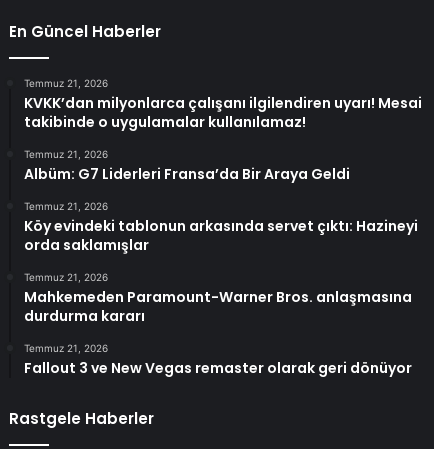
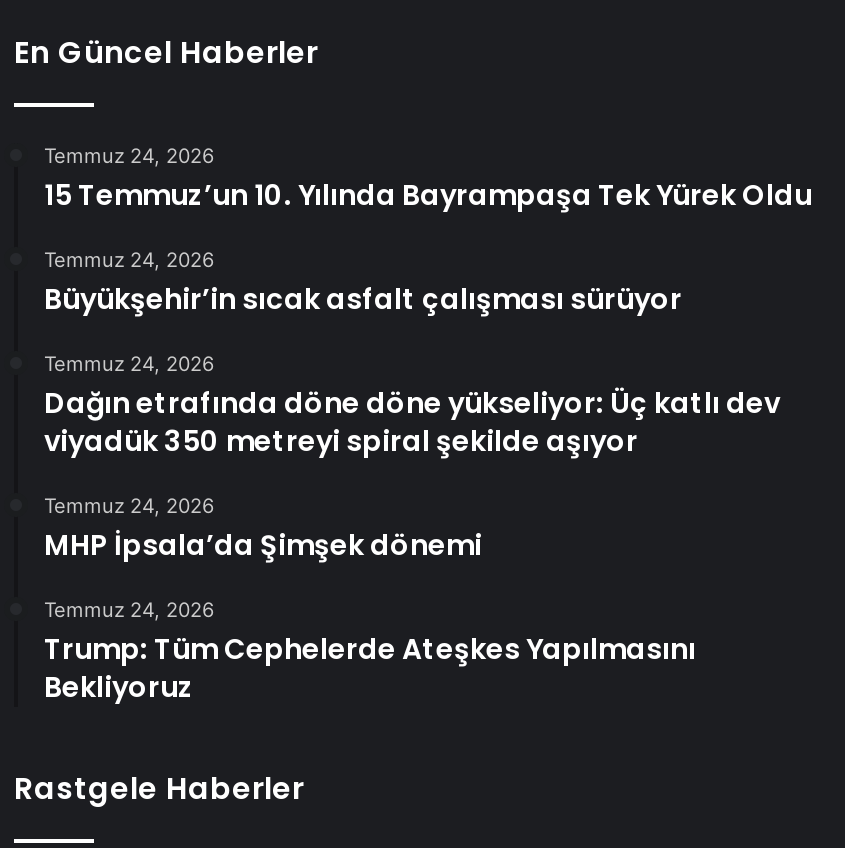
- Temmuz 21, 2026
- KVKK’dan milyonlarca çalışanı ilgilendiren uyarı! Mesai
- takibinde o uygulamalar kullanılamaz!
+ Temmuz 24, 2026
+ 15 Temmuz’un 10. Yılında Bayrampaşa Tek Yürek Oldu

- Temmuz 21, 2026
- Albüm: G7 Liderleri Fransa’da Bir Araya Geldi
+ Temmuz 24, 2026
+ Büyükşehir’in sıcak asfalt çalışması sürüyor

- Temmuz 21, 2026
- Köy evindeki tablonun arkasında servet çıktı: Hazineyi
- orda saklamışlar
+ Temmuz 24, 2026
+ Dağın etrafında döne döne yükseliyor: Üç katlı dev
+ viyadük 350 metreyi spiral şekilde aşıyor

- Temmuz 21, 2026
- Mahkemeden Paramount-Warner Bros. anlaşmasına
- durdurma kararı
+ Temmuz 24, 2026
+ MHP İpsala’da Şimşek dönemi

- Temmuz 21, 2026
- Fallout 3 ve New Vegas remaster olarak geri dönüyor
+ Temmuz 24, 2026
+ Trump: Tüm Cephelerde Ateşkes Yapılmasını
+ Bekliyoruz
